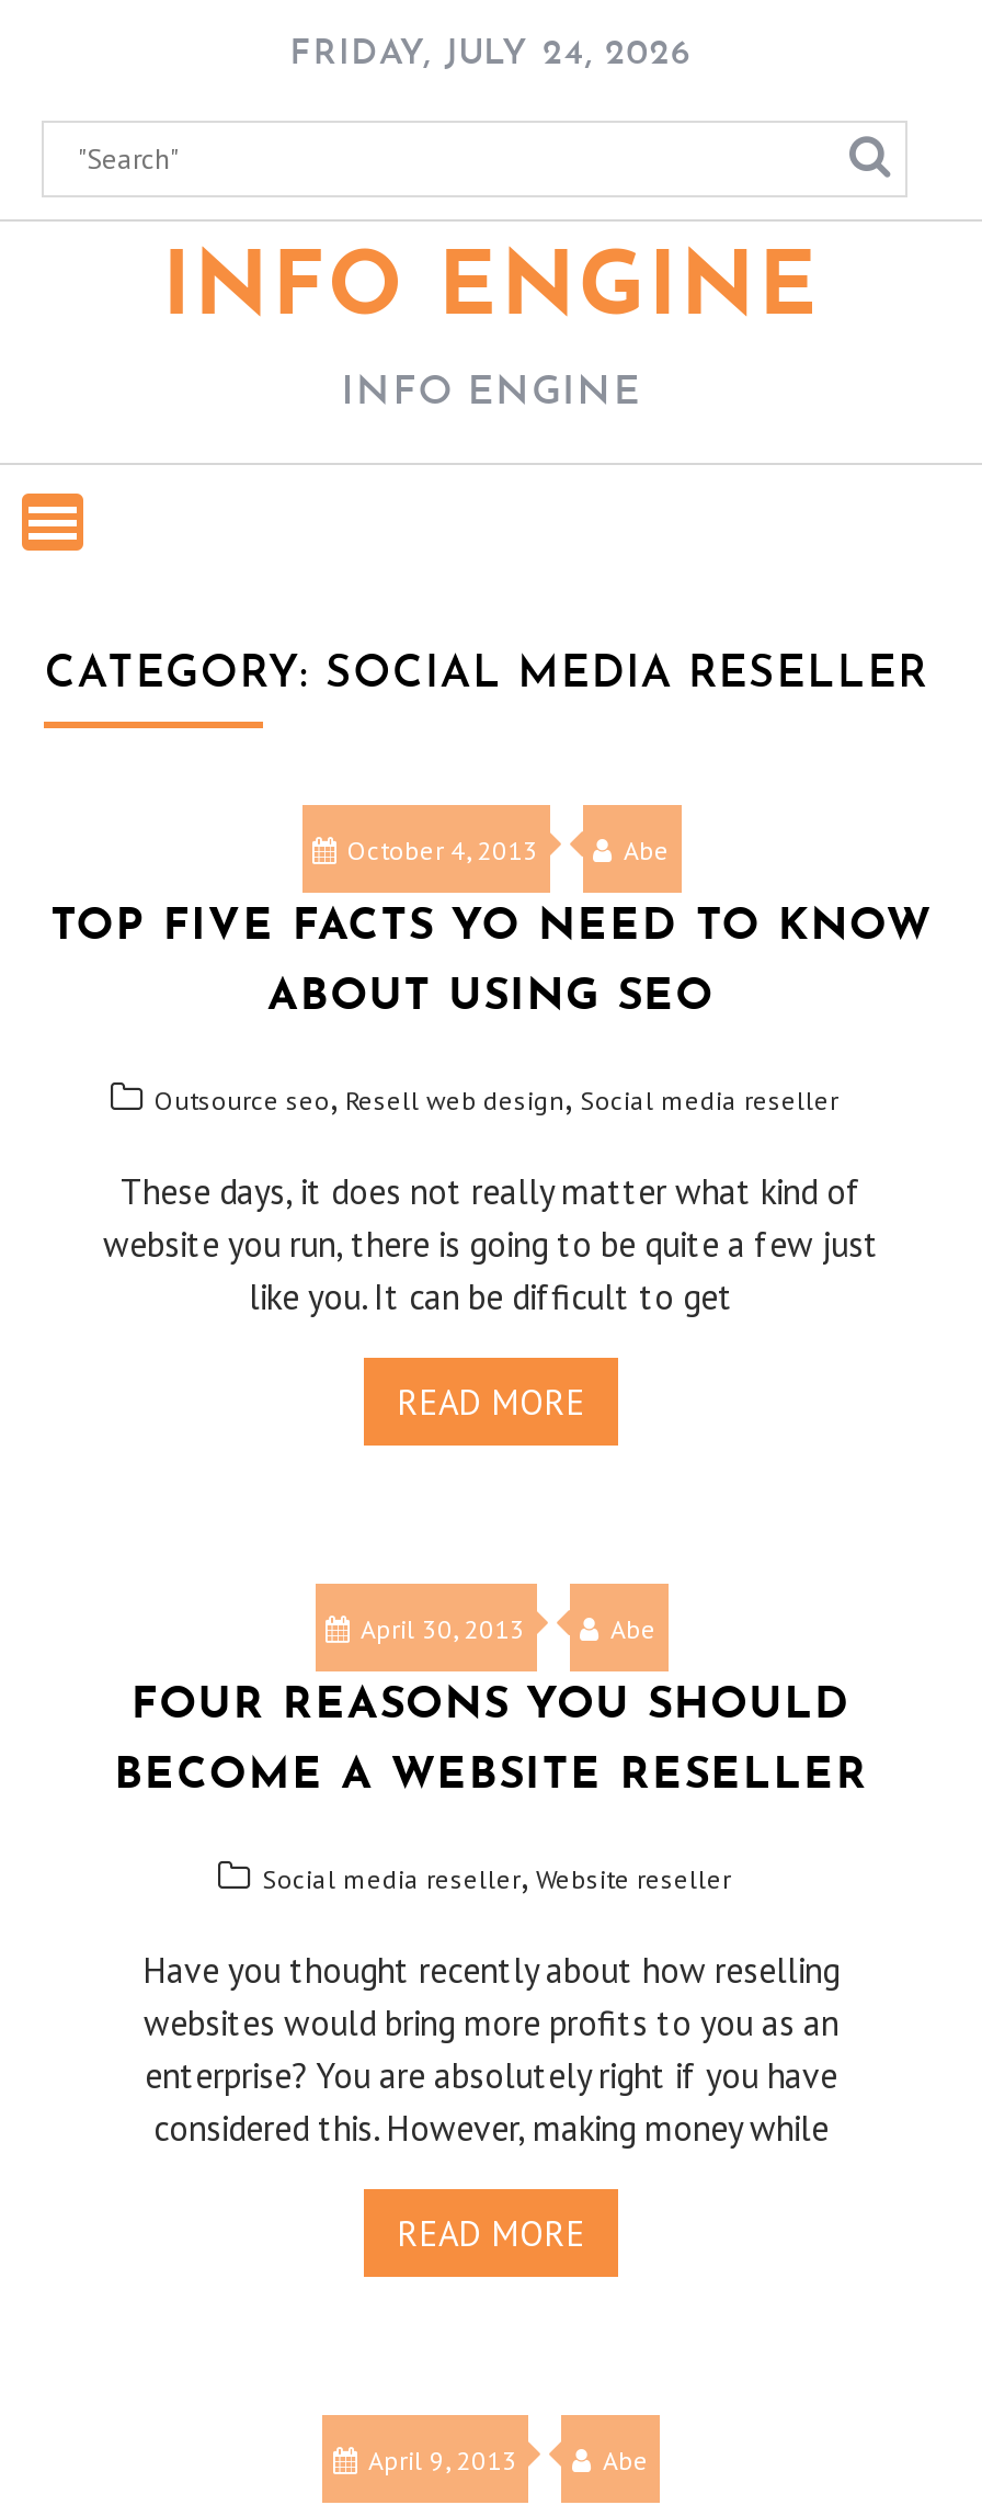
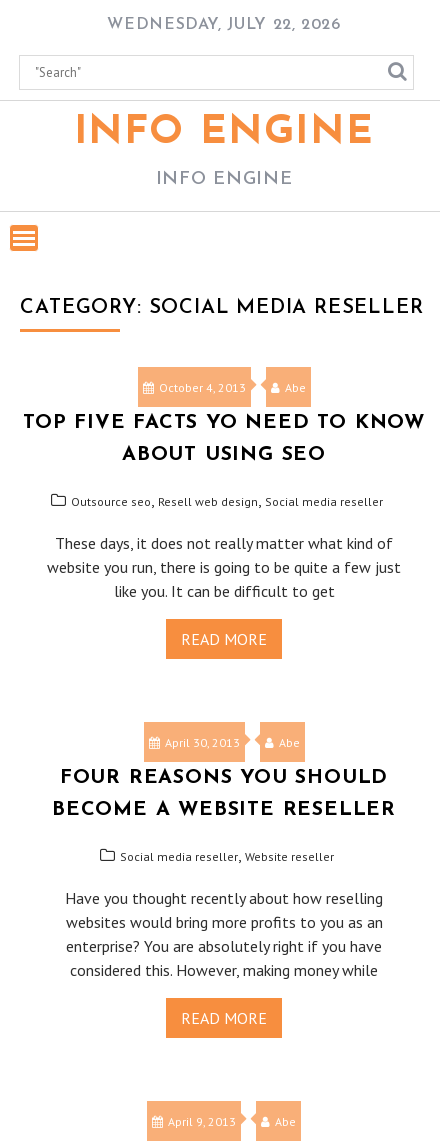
- FRIDAY, JULY 24, 2026
+ WEDNESDAY, JULY 22, 2026
